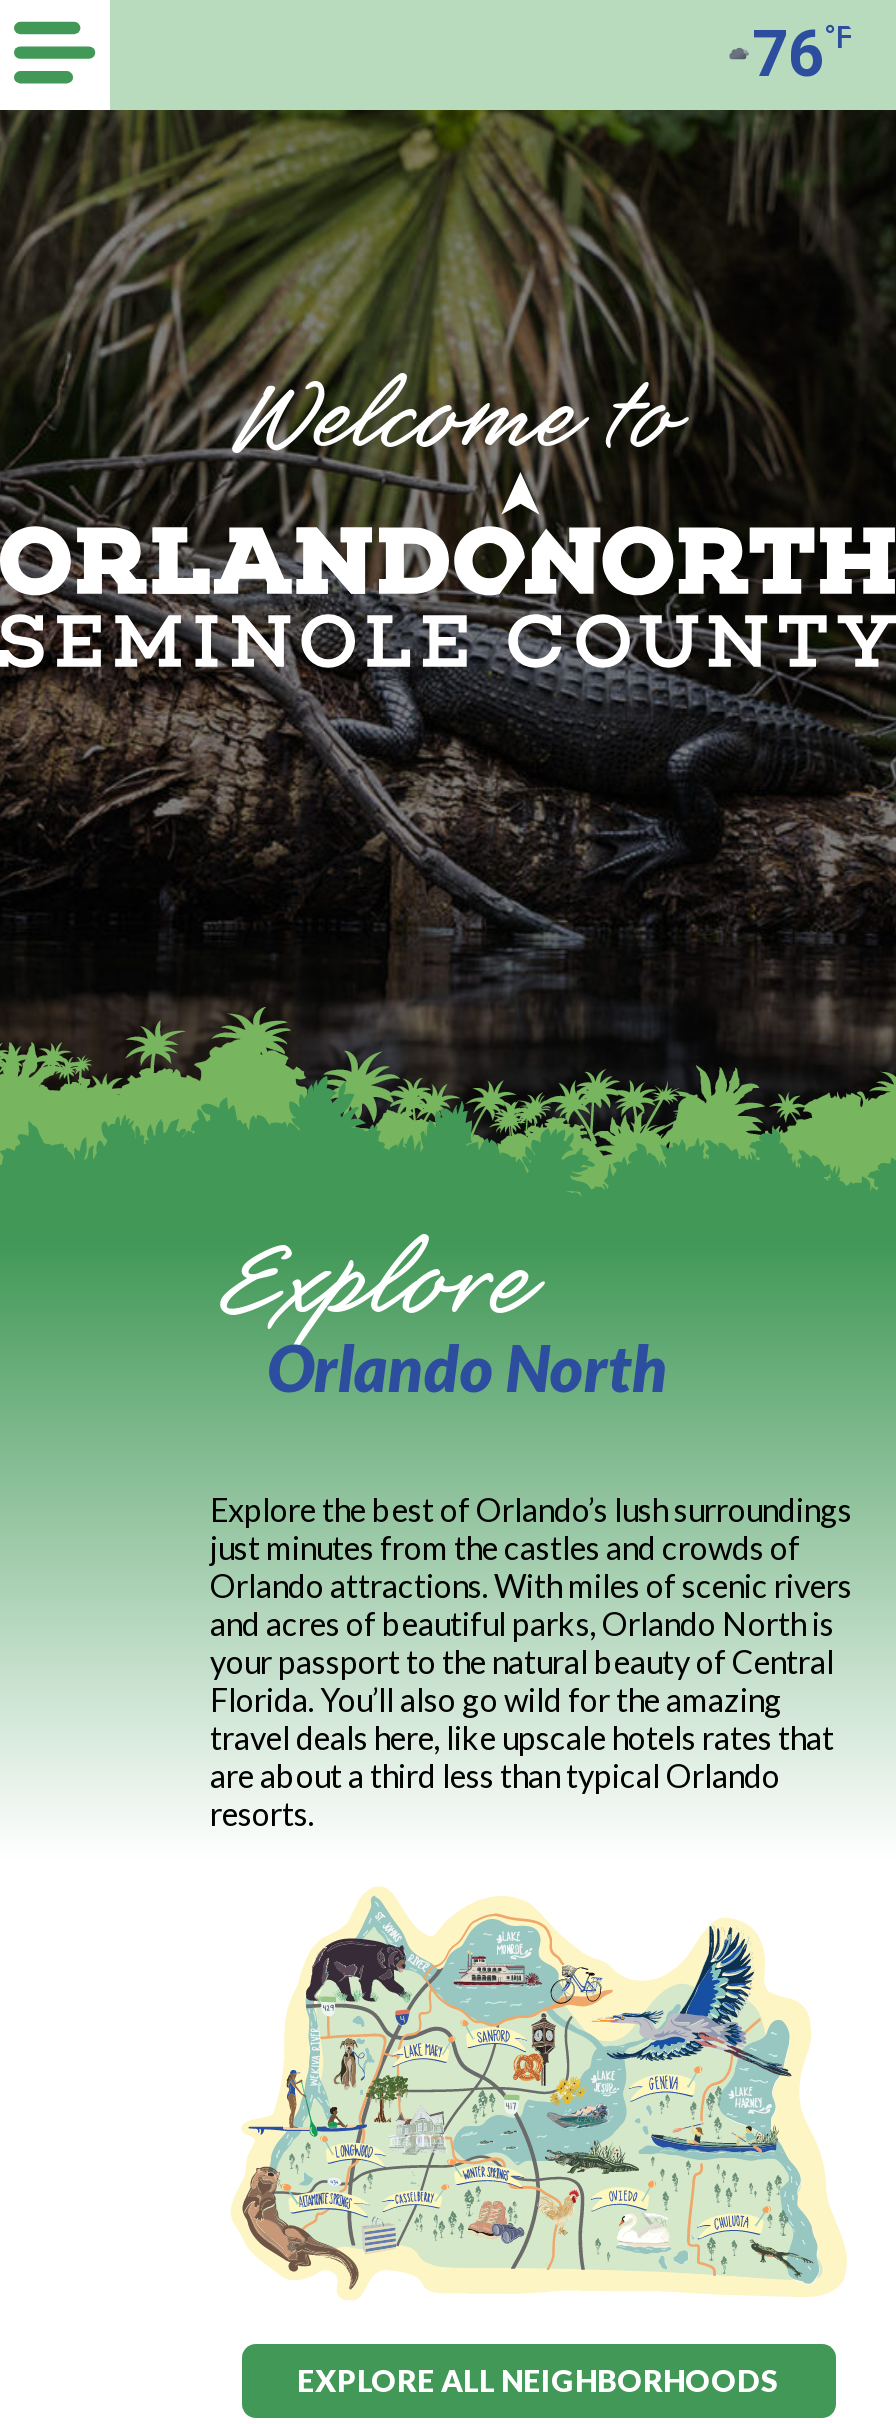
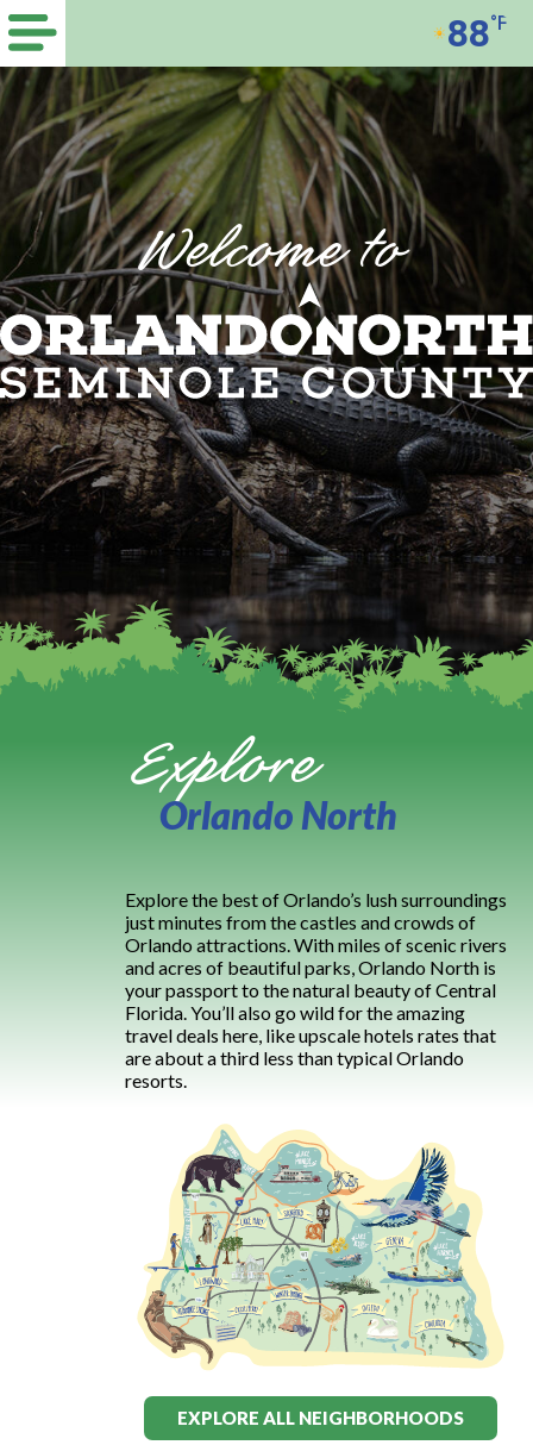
- 76°F
+ 88°F
